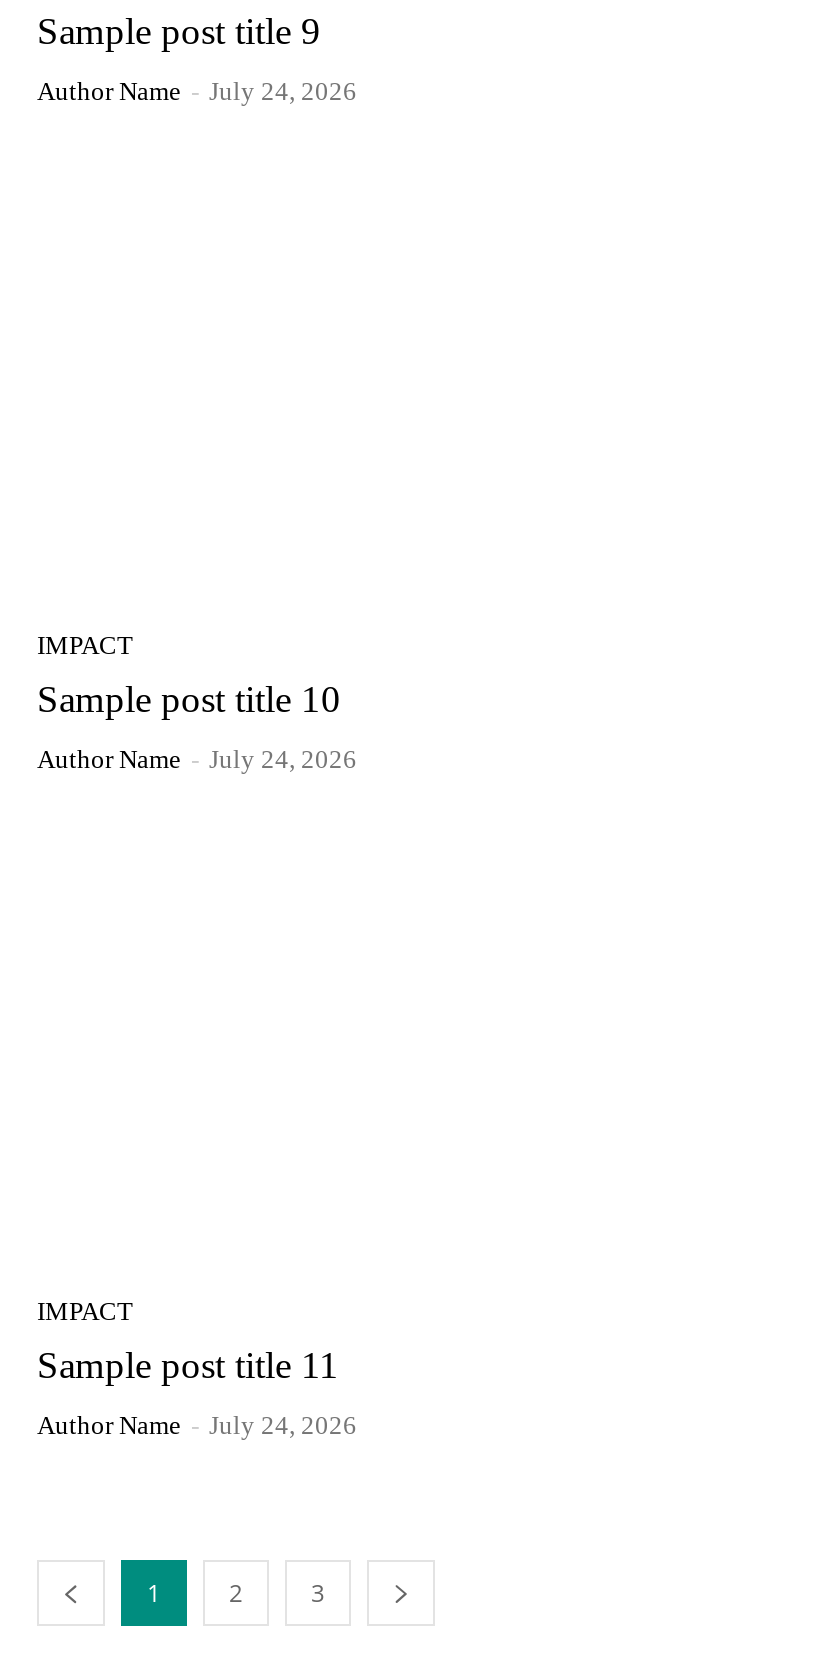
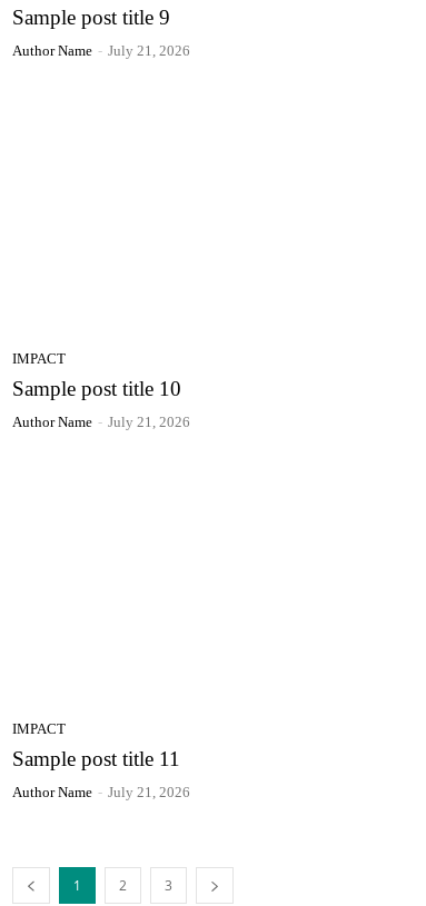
- Author Name - July 24, 2026
+ Author Name - July 21, 2026

- Author Name - July 24, 2026
+ Author Name - July 21, 2026

- Author Name - July 24, 2026
+ Author Name - July 21, 2026
